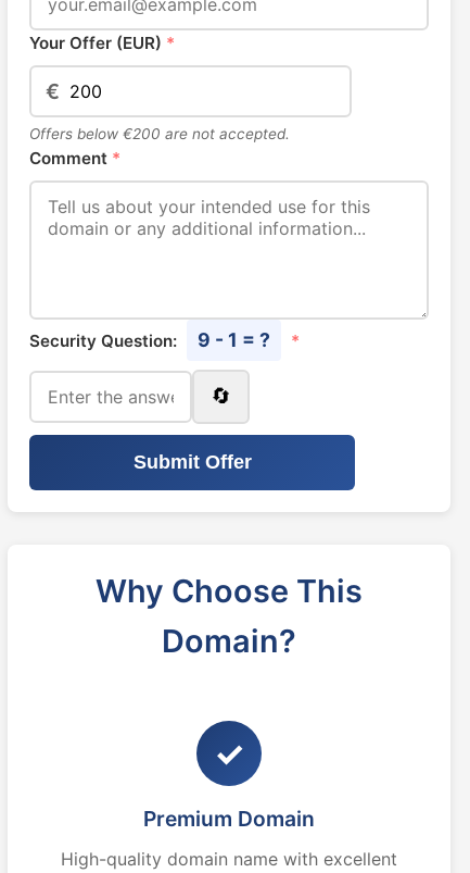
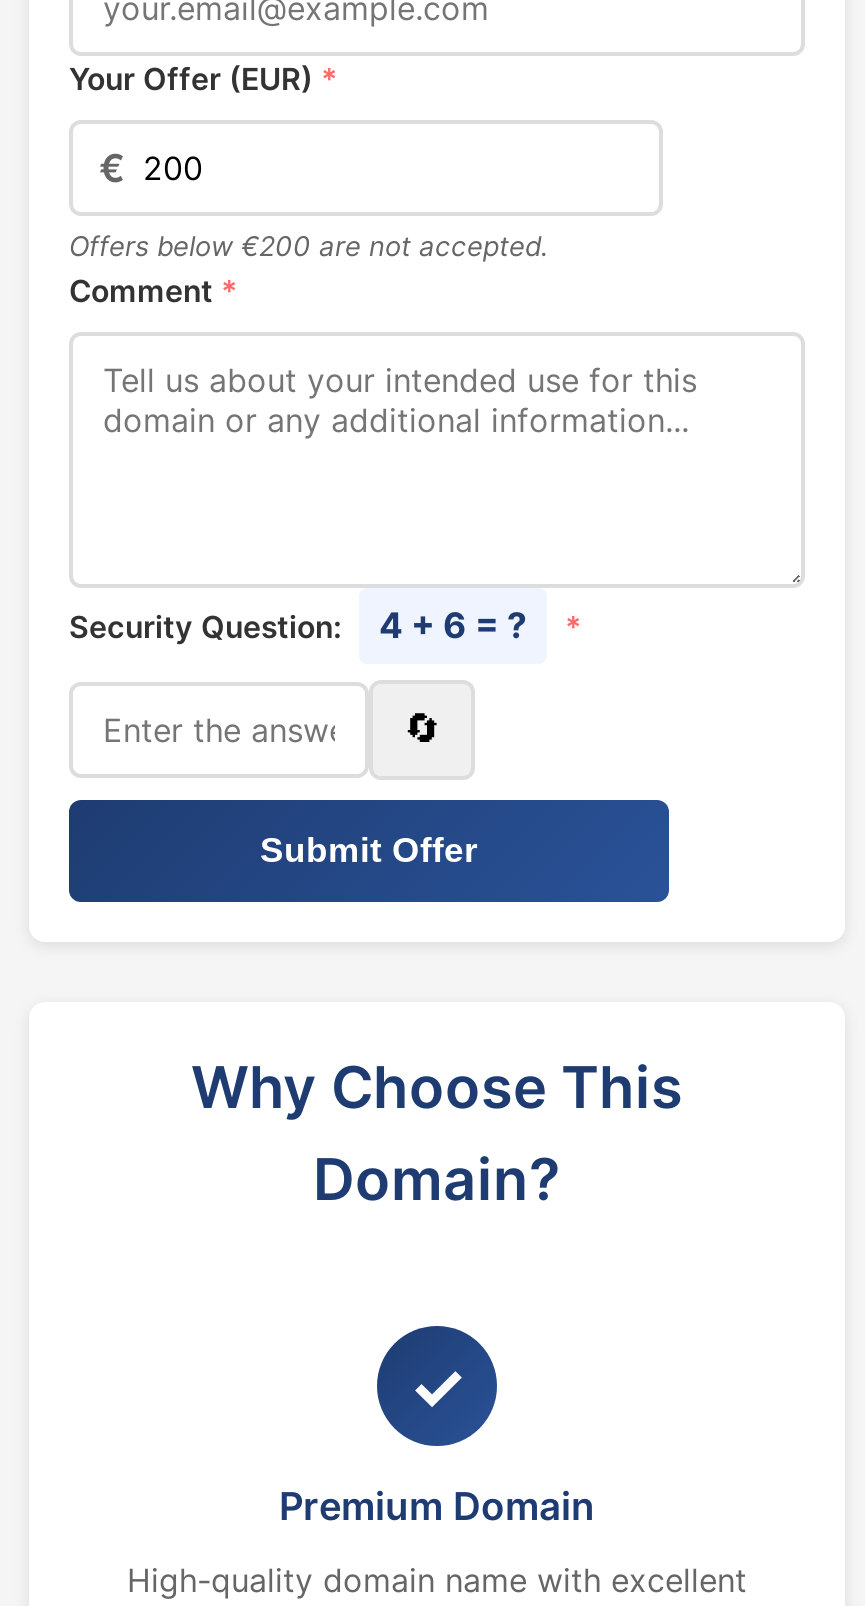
- 9 - 1 = ?
+ 4 + 6 = ?
